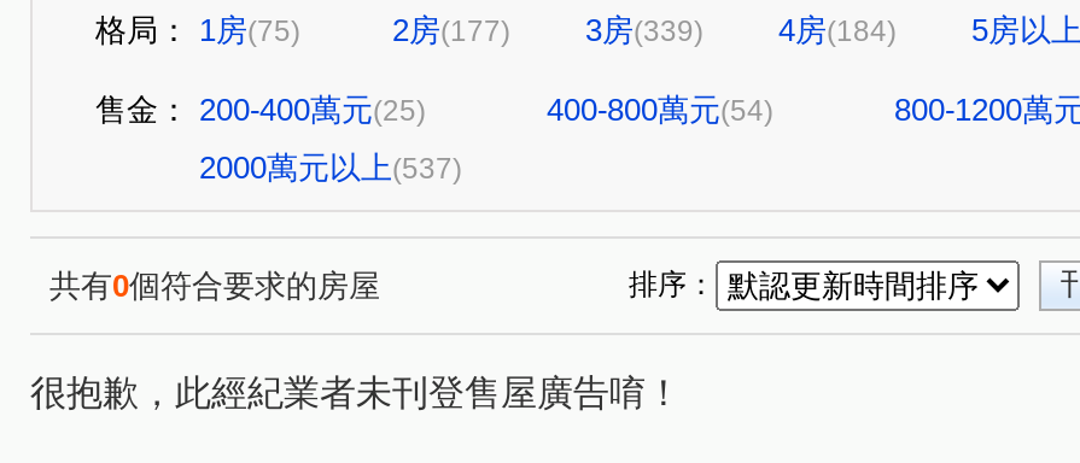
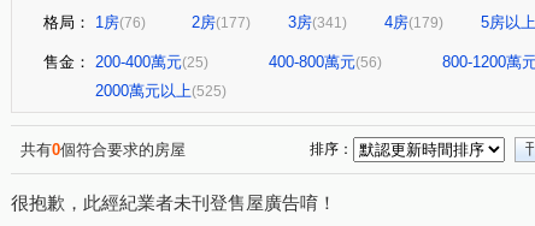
- 格局： 1房(75)
+ 格局： 1房(76)

- 3房(339)
+ 3房(341)

- 4房(184)
+ 4房(179)

- 400-800萬元(54)
+ 400-800萬元(56)

- 2000萬元以上(537)
+ 2000萬元以上(525)
